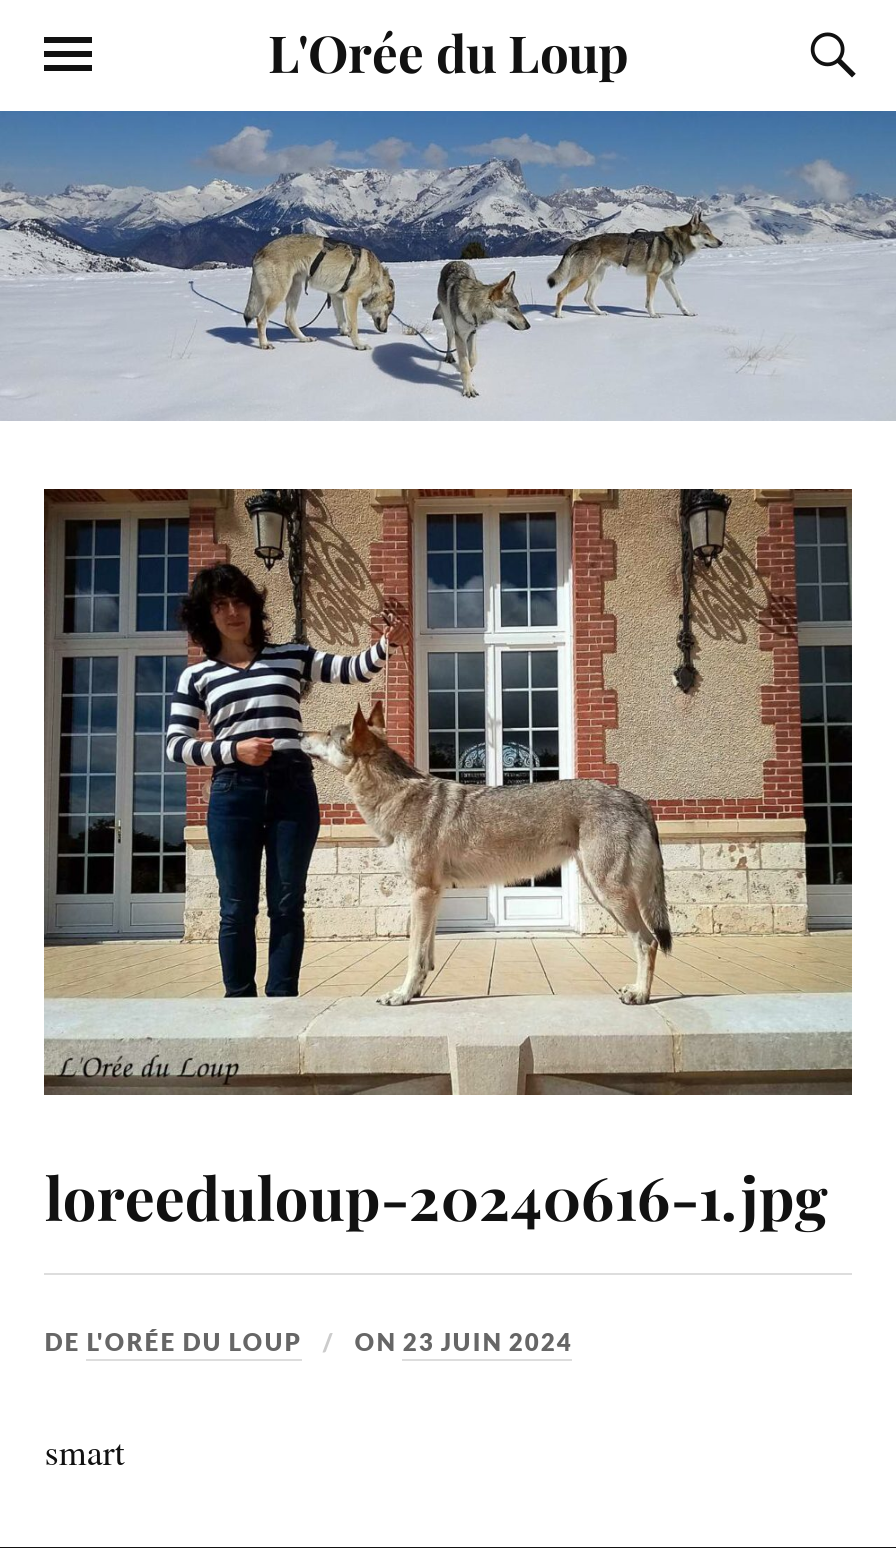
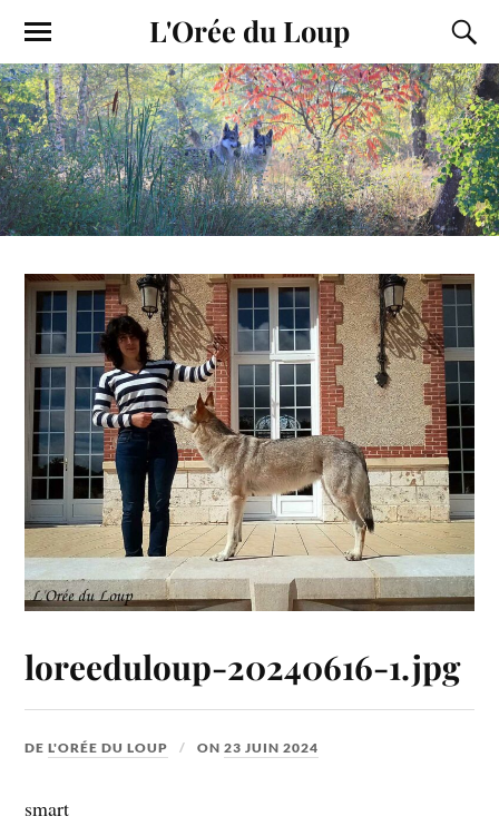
- [image]
+ [image]
